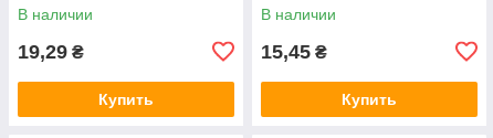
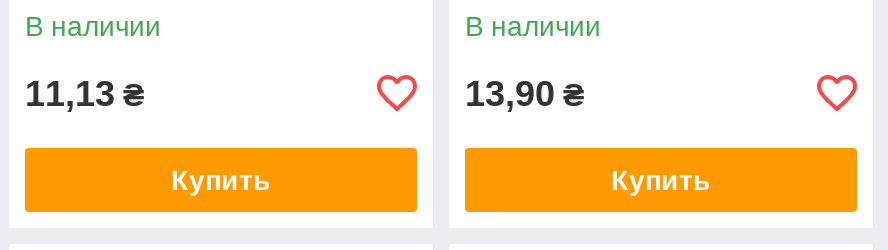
- 19,29 ₴
+ 11,13 ₴

- 15,45 ₴
+ 13,90 ₴
